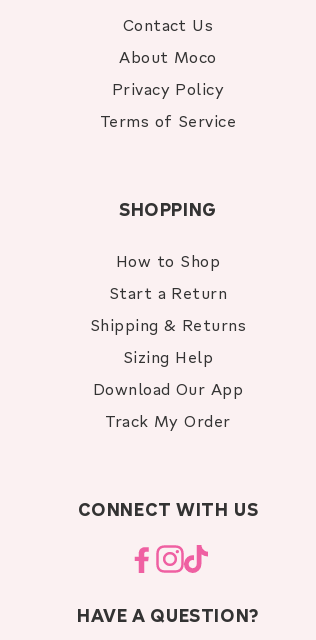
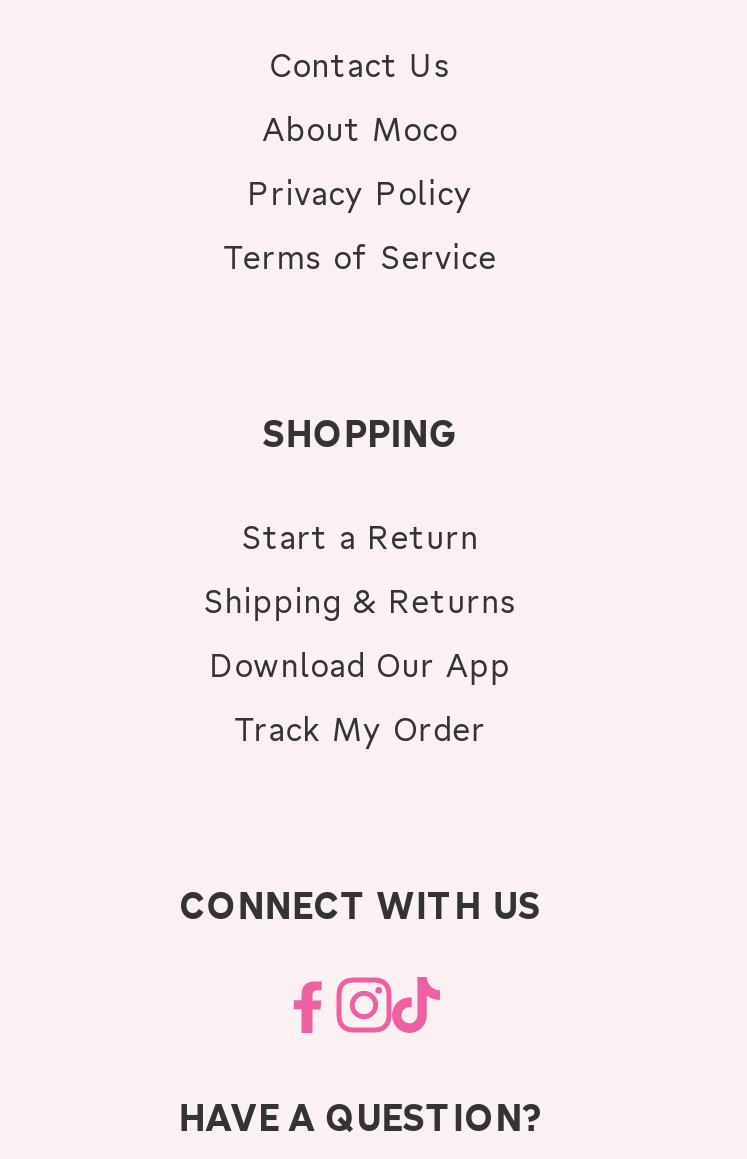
- How to Shop

- Sizing Help
